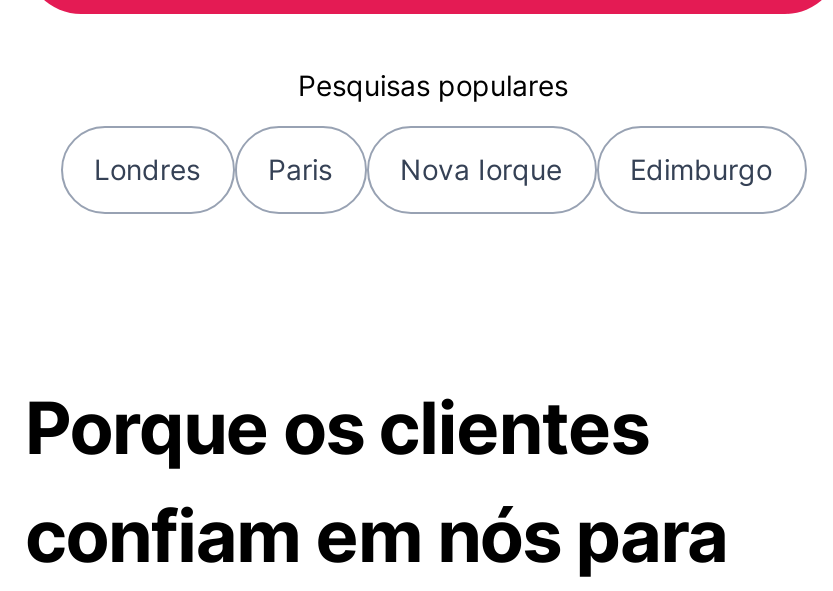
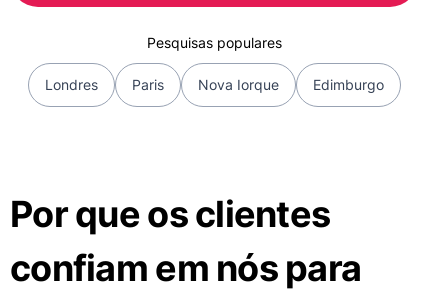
- Porque os clientes
+ Por que os clientes
